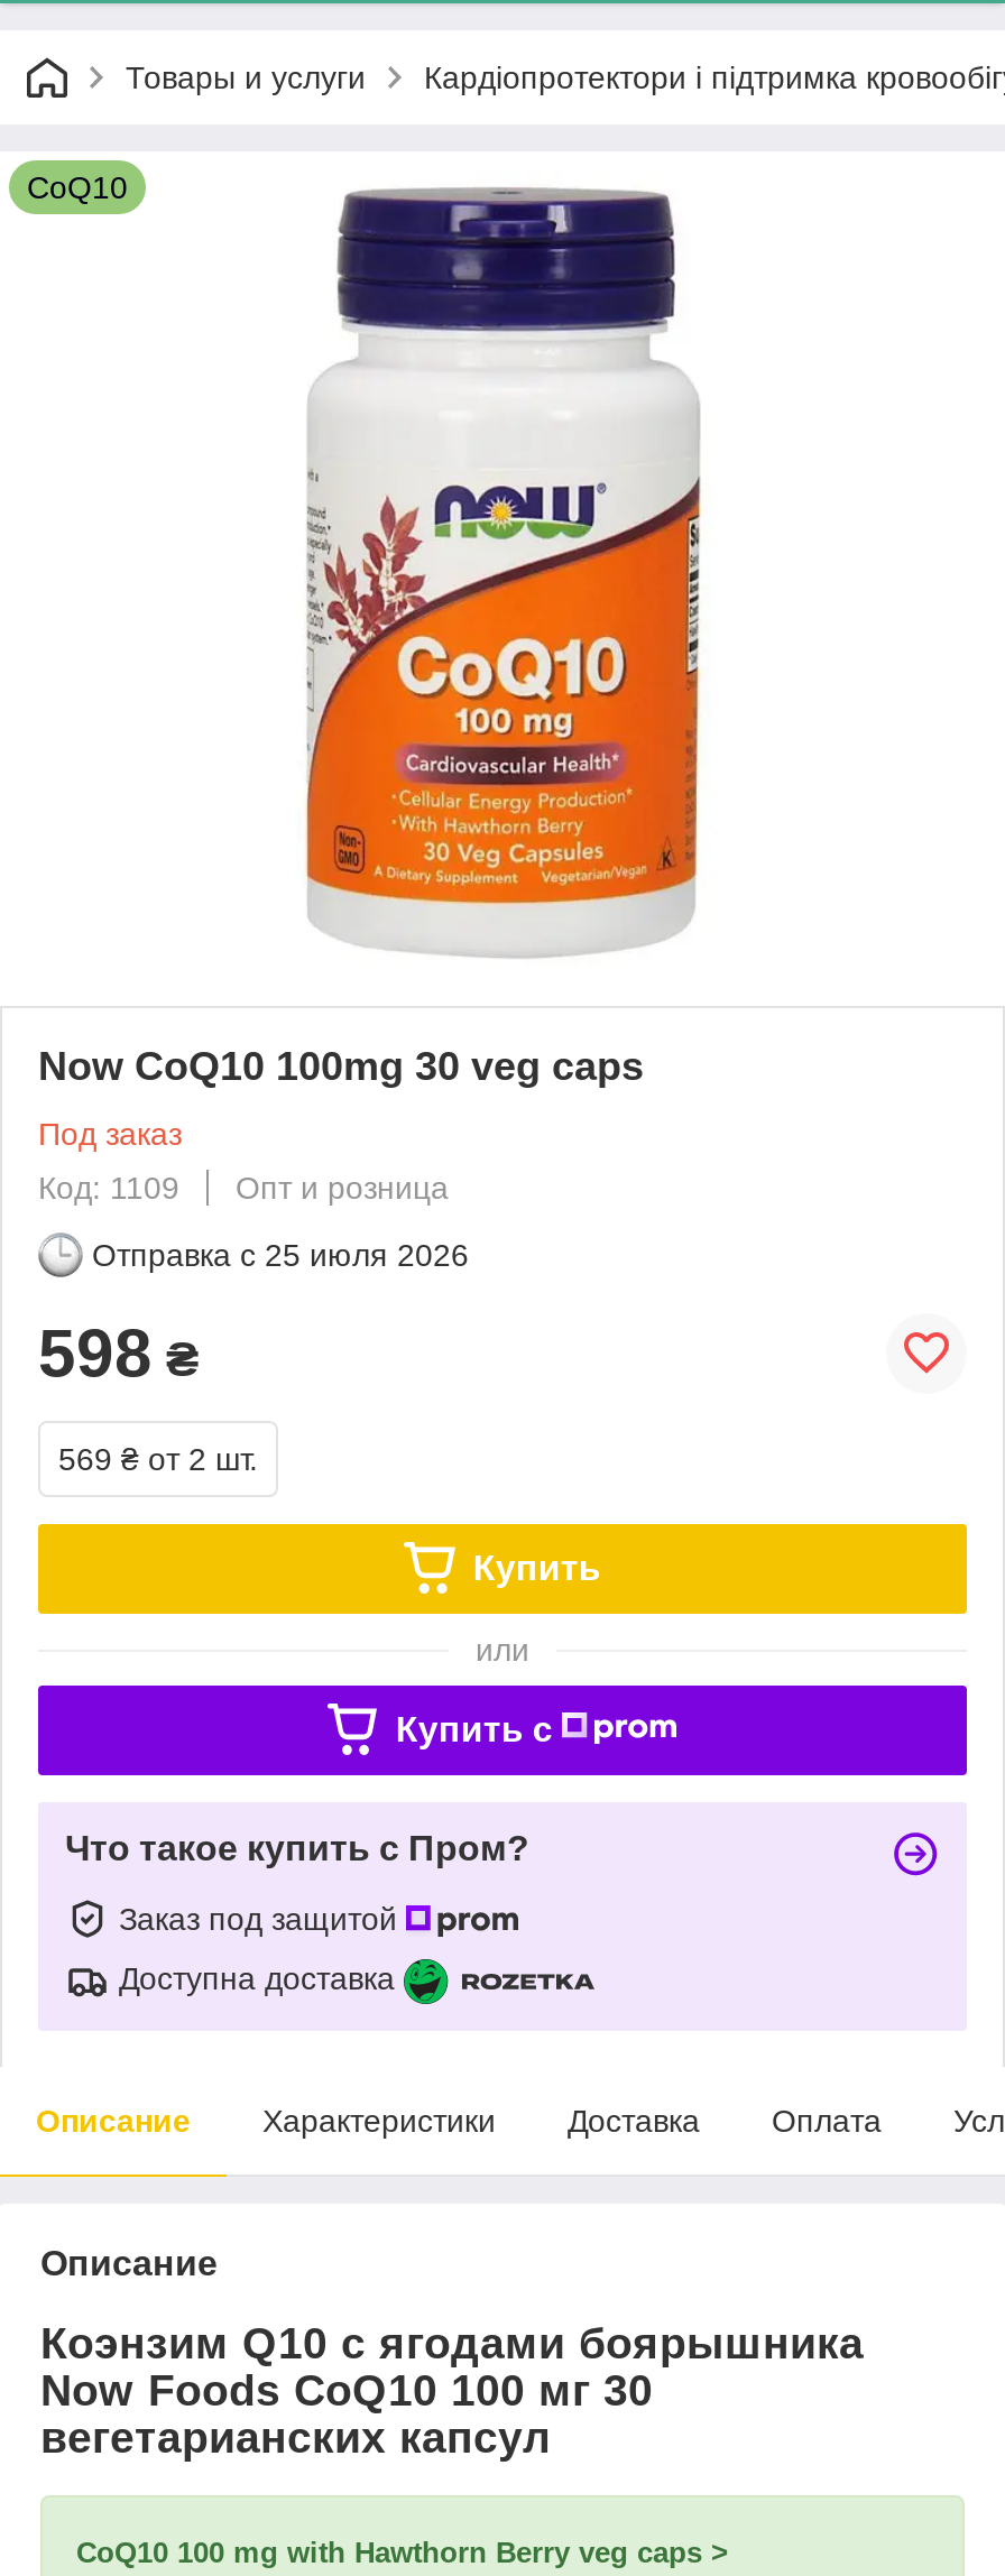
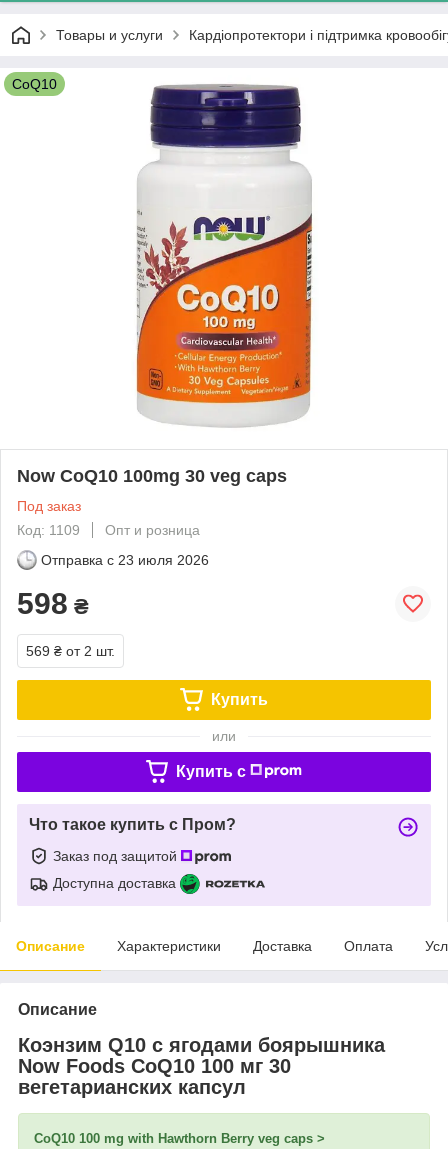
- Отправка с 25 июля 2026
+ Отправка с 23 июля 2026
